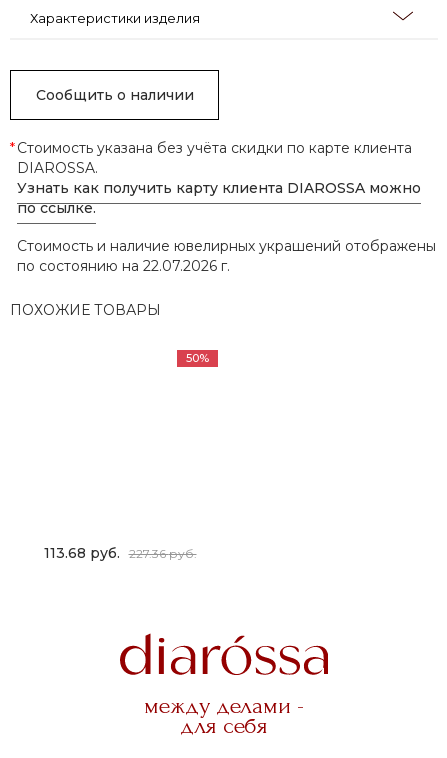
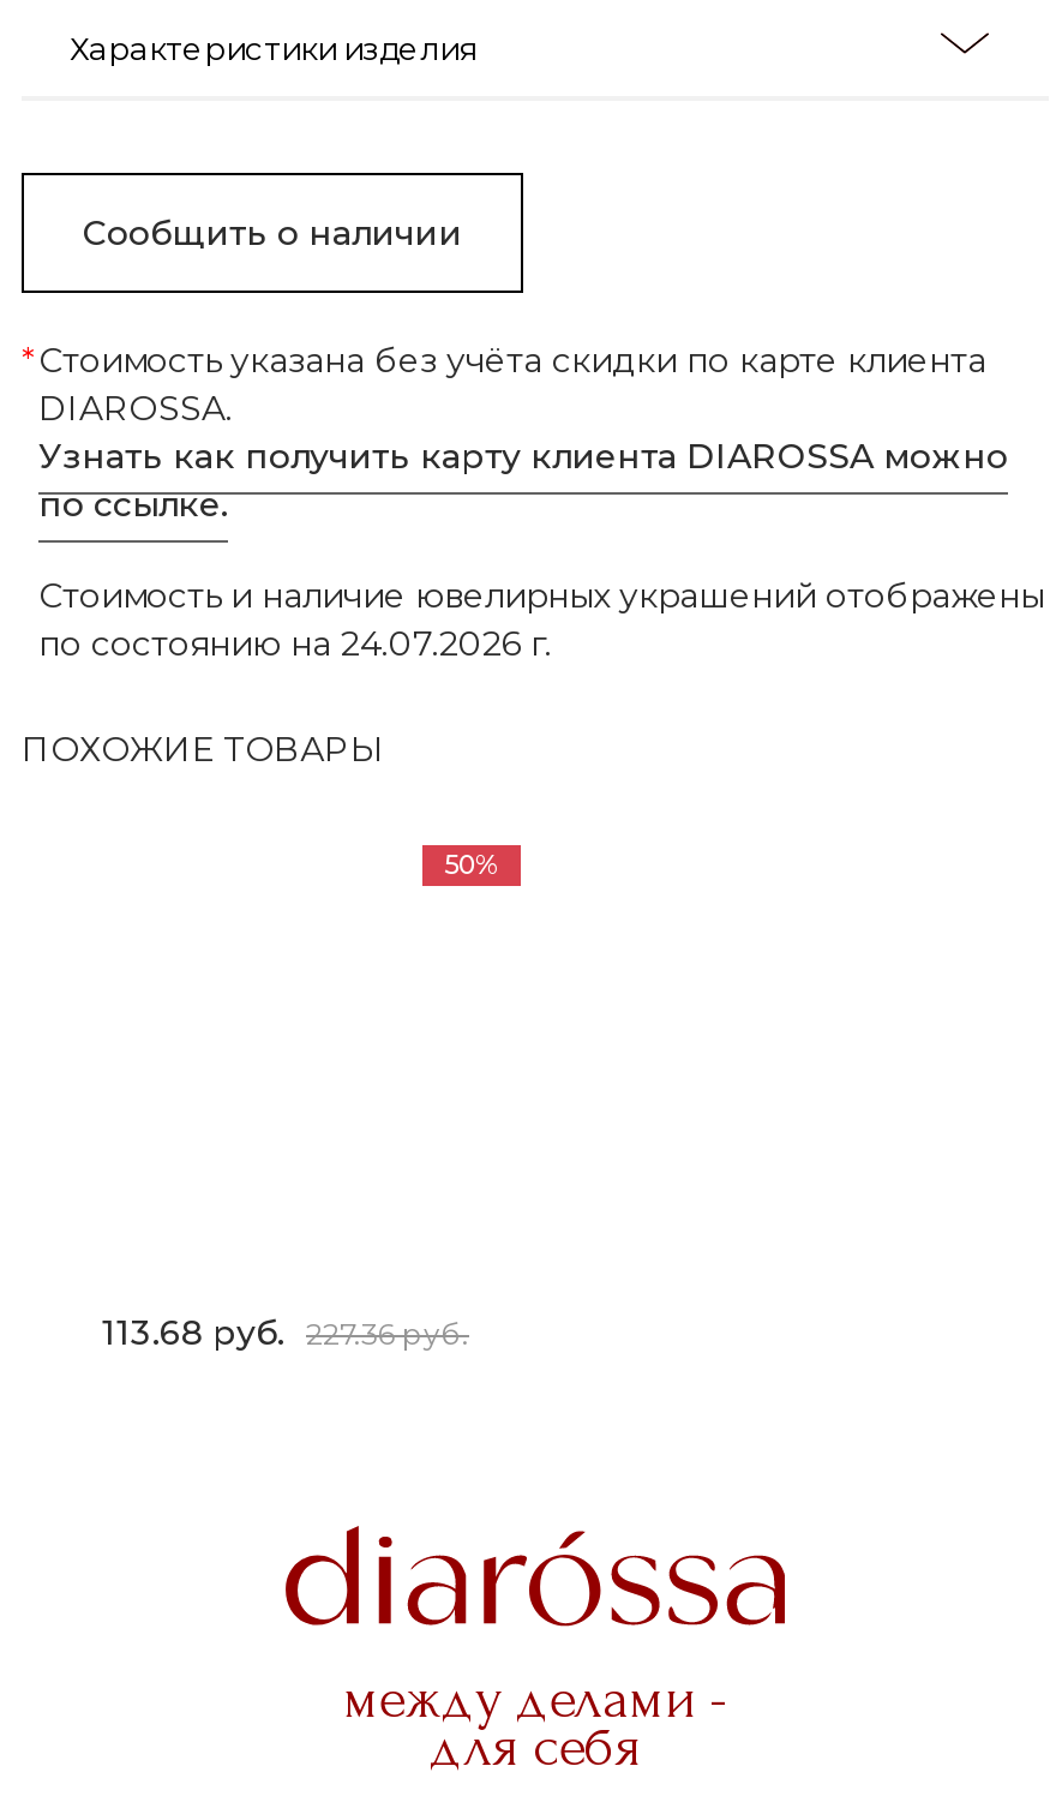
- по состоянию на 22.07.2026 г.
+ по состоянию на 24.07.2026 г.
